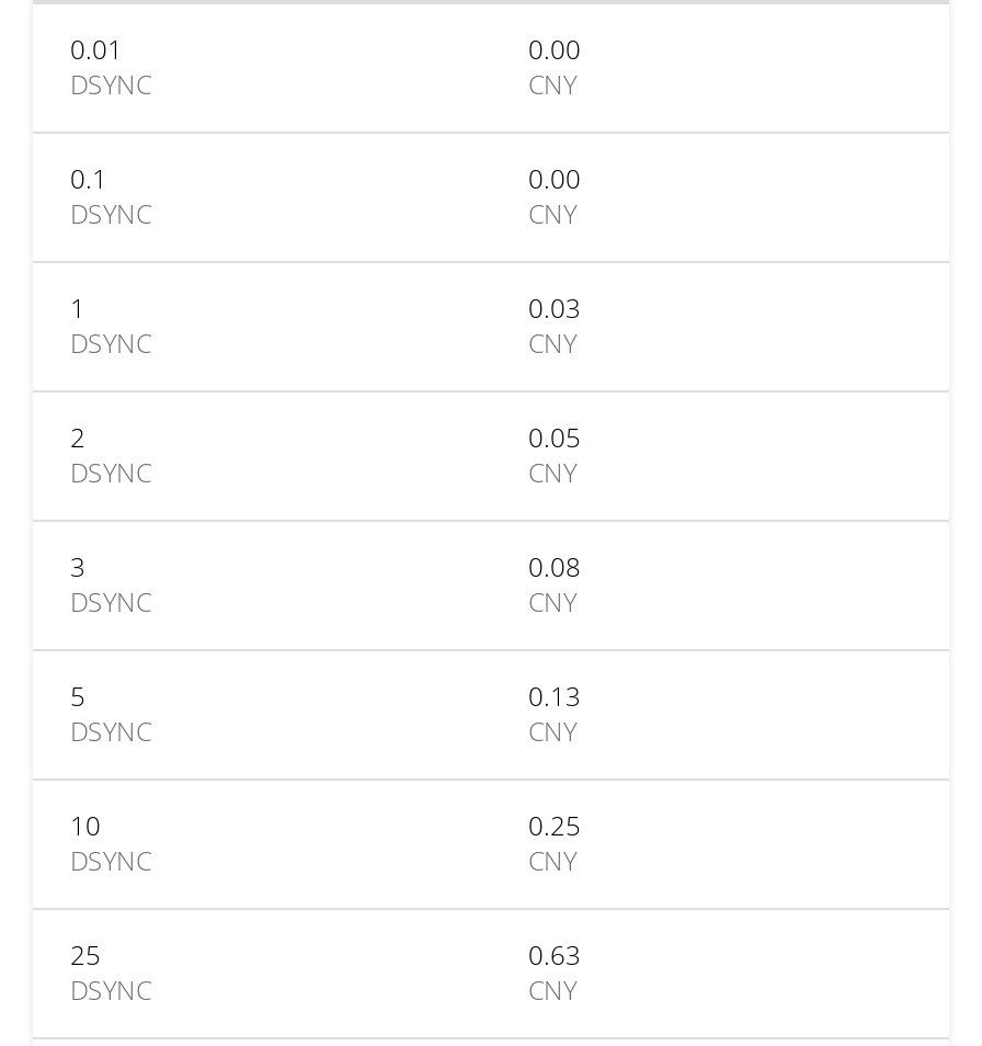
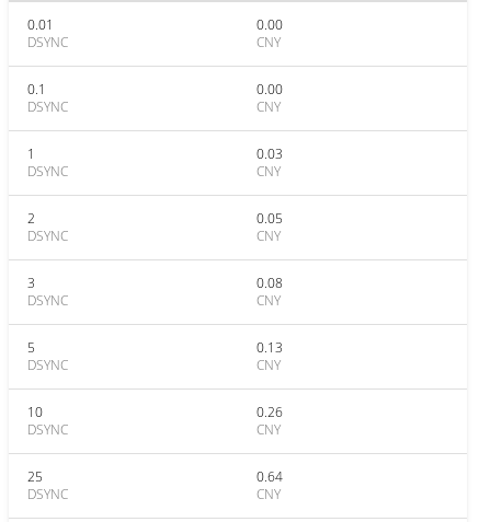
- 0.25
+ 0.26

- 0.63
+ 0.64
